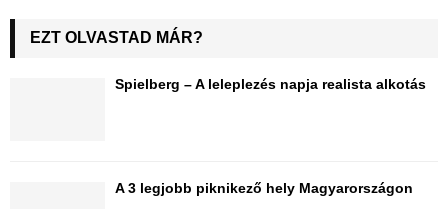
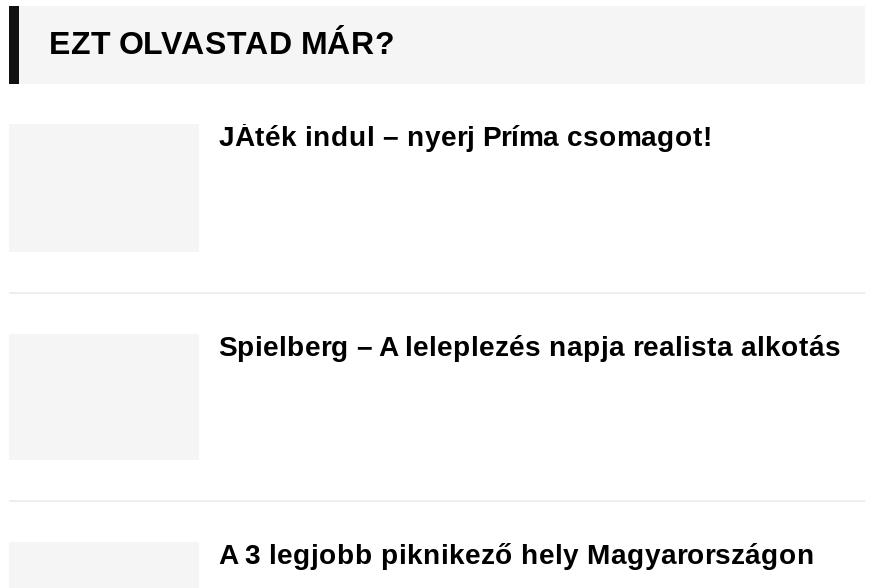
+ JÁték indul – nyerj Príma csomagot!
